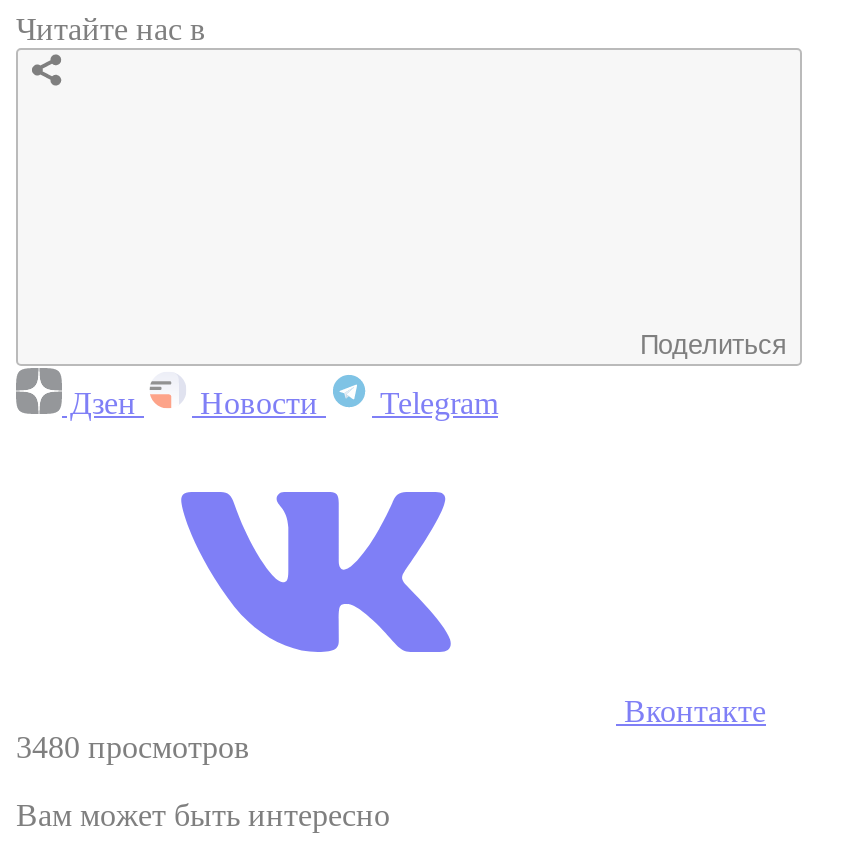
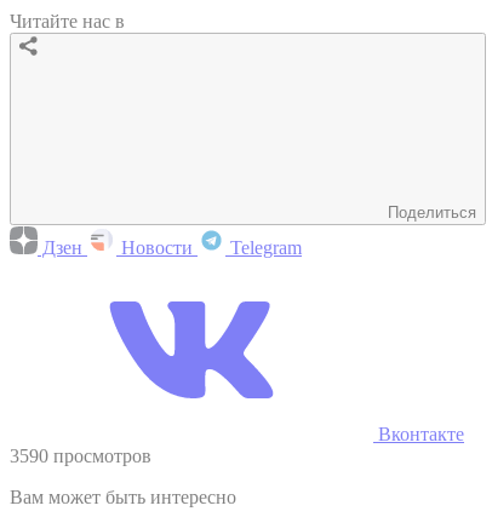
- 3480 просмотров
+ 3590 просмотров
